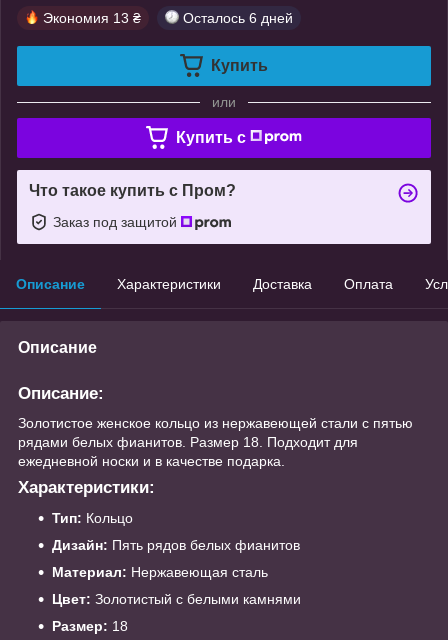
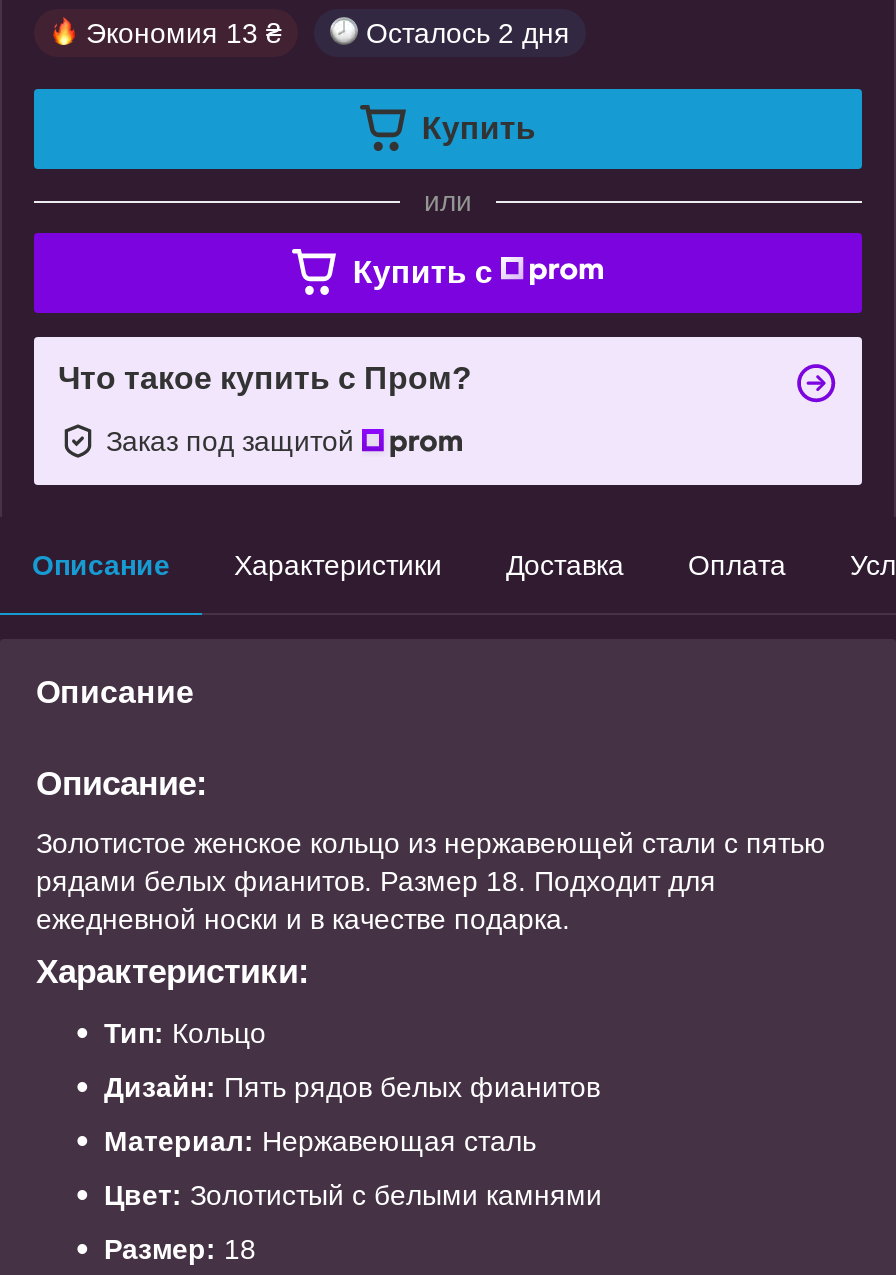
- Осталось 6 дней
+ Осталось 2 дня
